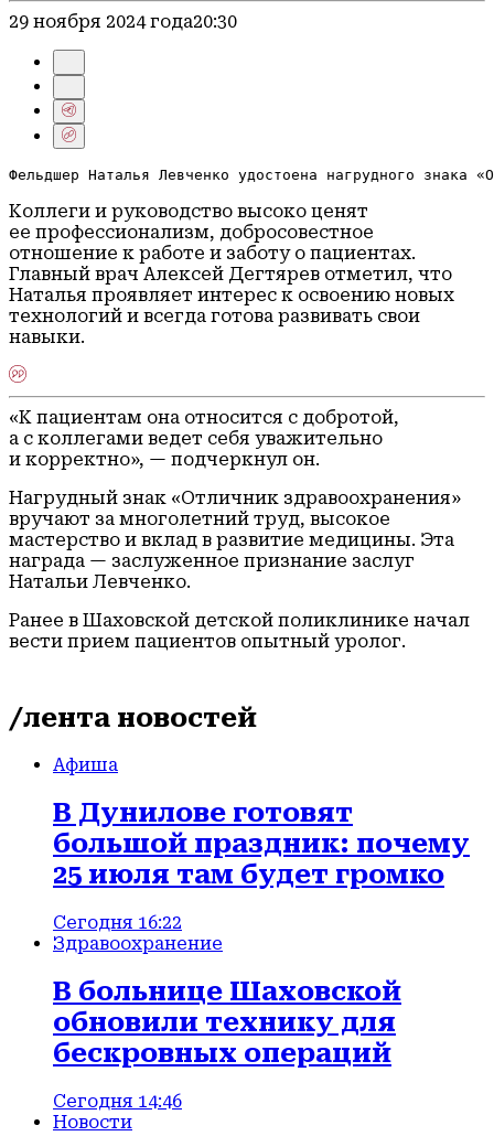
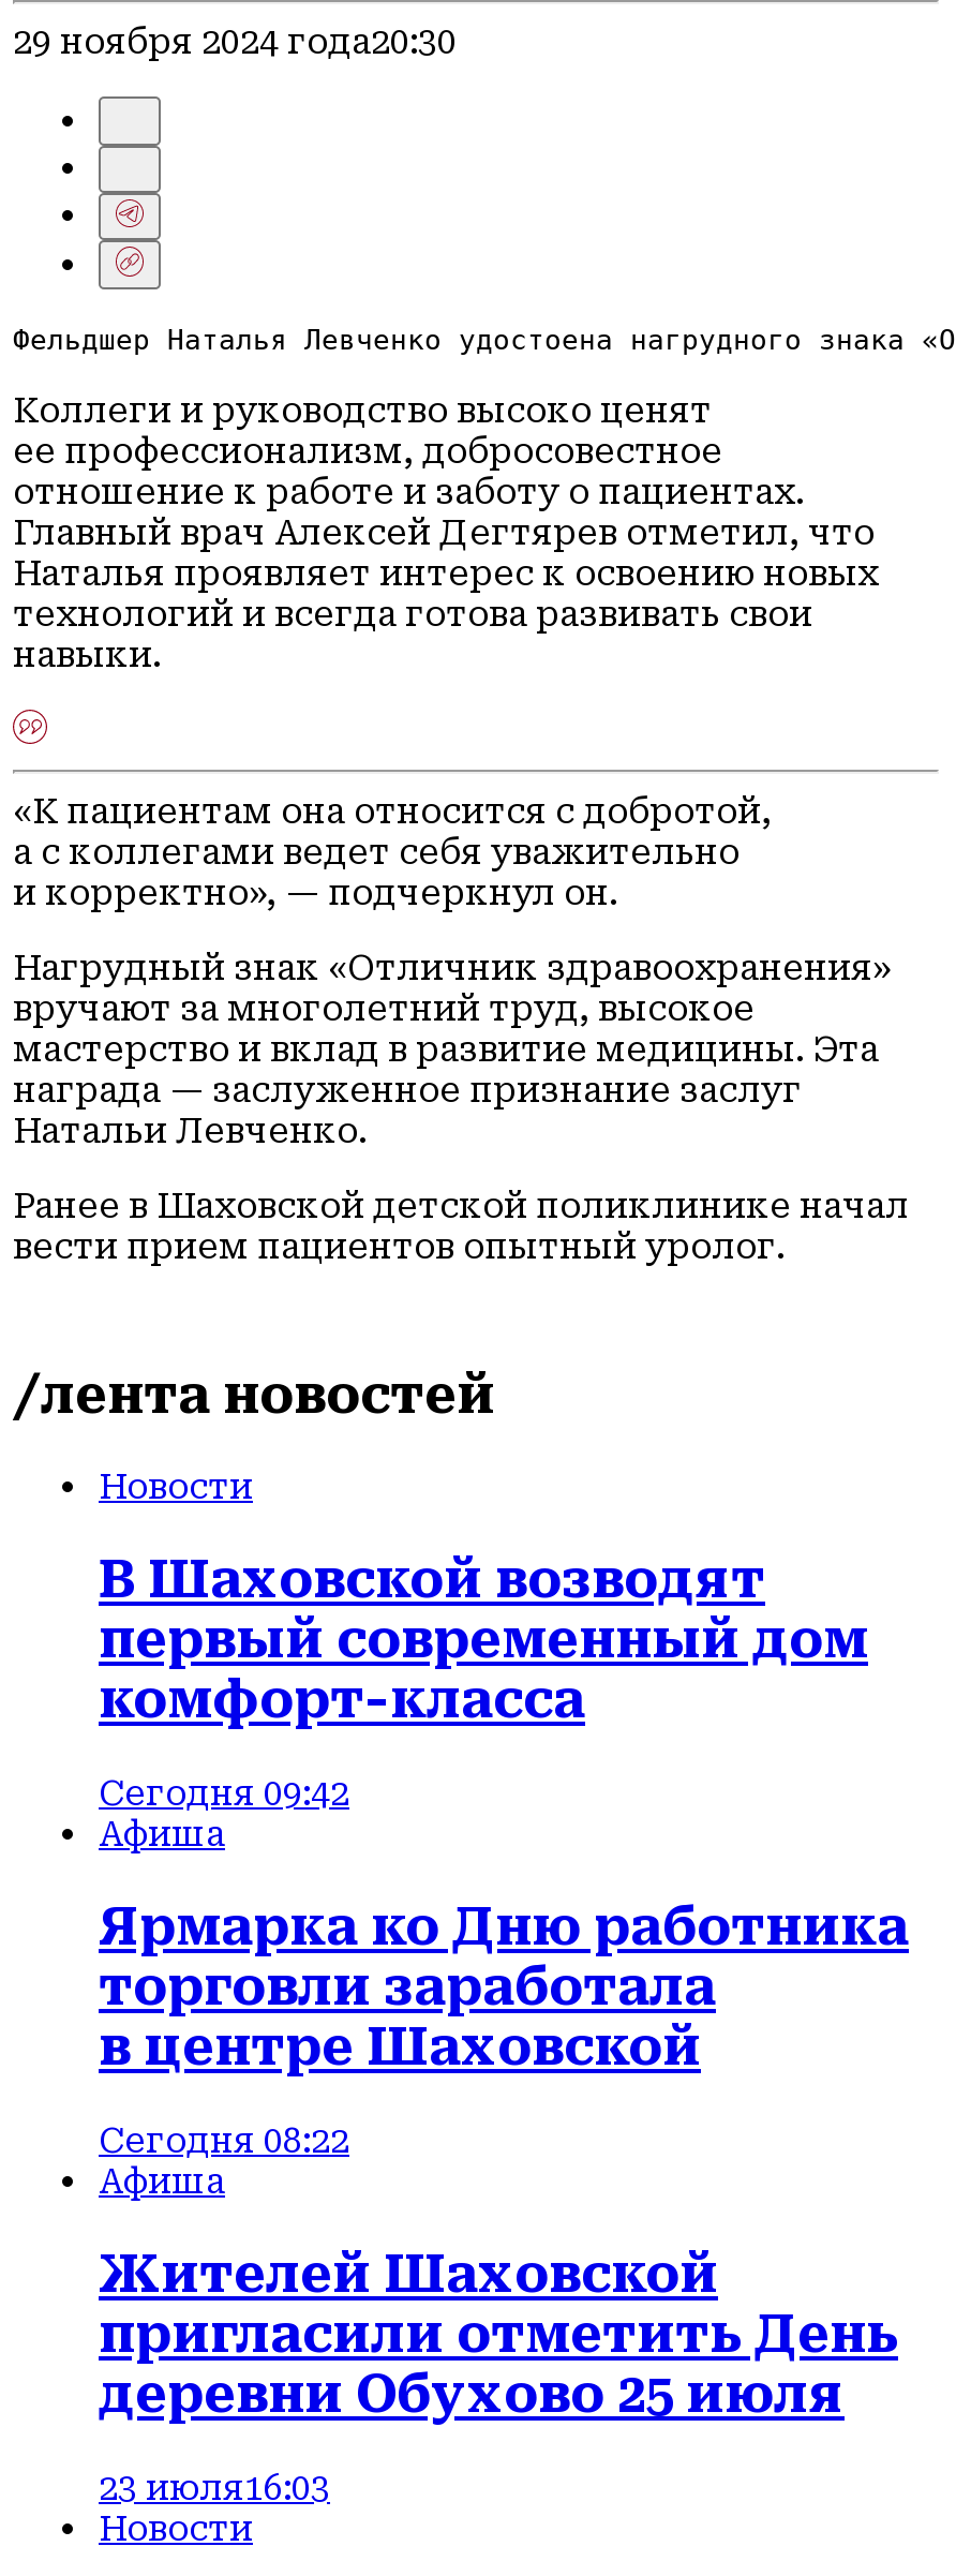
+ Новости
+ В Шаховской возводят
+ первый современный дом
+ комфорт-класса
+ Сегодня 09:42

- В Дунилове готовят
- большой праздник: почему
- 25 июля там будет громко
+ Ярмарка ко Дню работника
+ торговли заработала
+ в центре Шаховской

- Сегодня 16:22
- Здравоохранение
+ Сегодня 08:22
+ Афиша

- В больнице Шаховской
- обновили технику для
- бескровных операций
+ Жителей Шаховской
+ пригласили отметить День
+ деревни Обухово 25 июля

- Сегодня 14:46
+ 23 июля16:03
